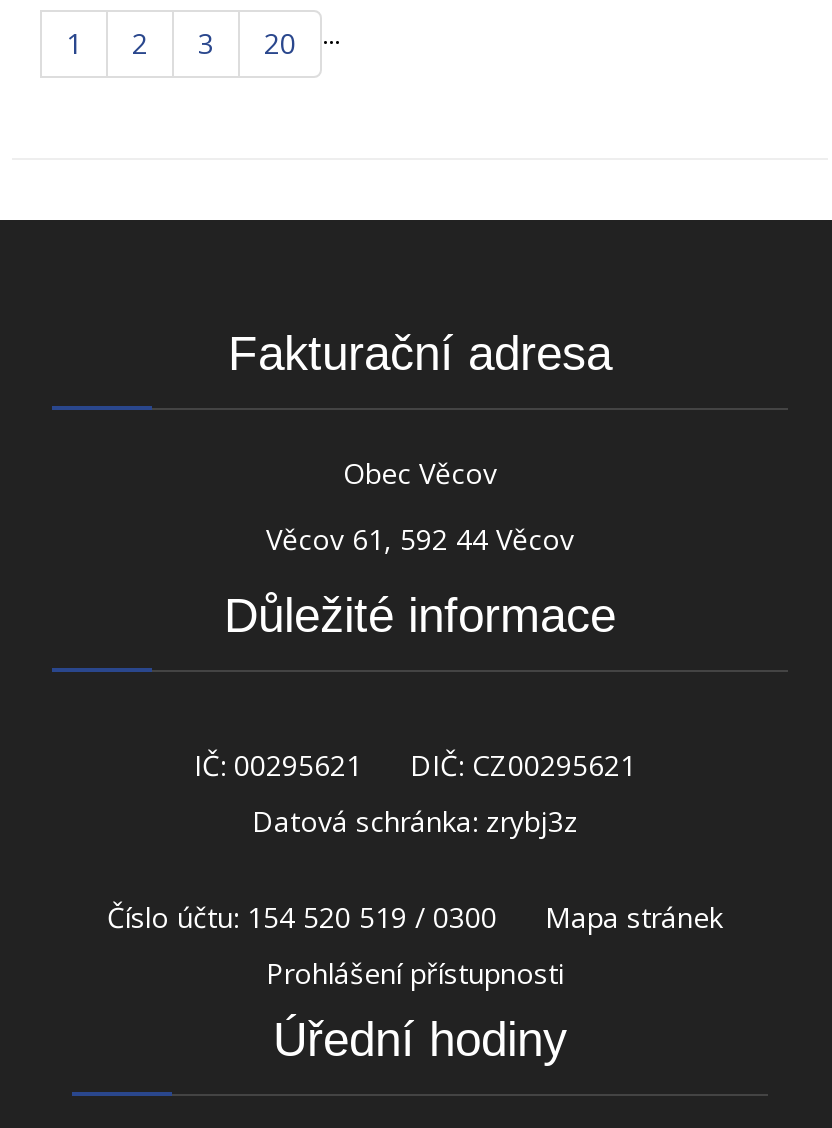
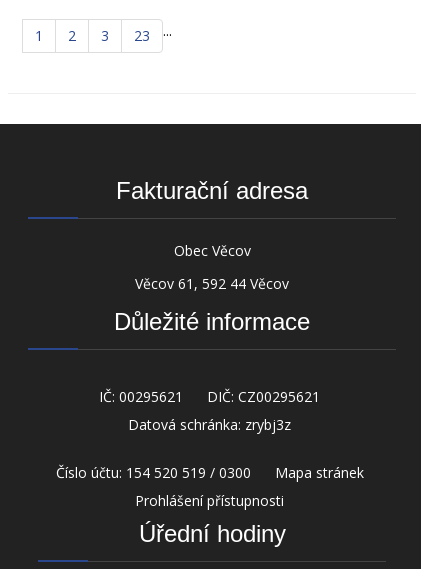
- 20
+ 23
